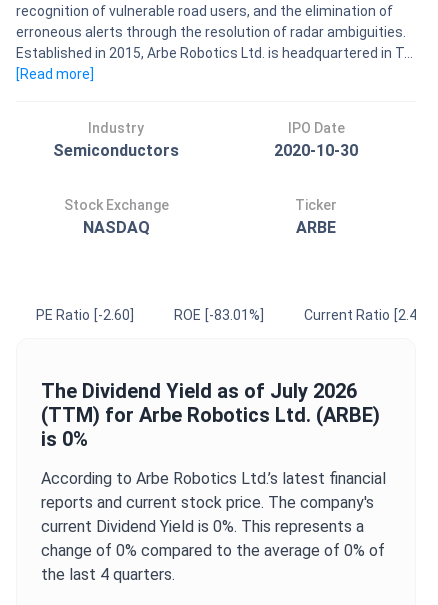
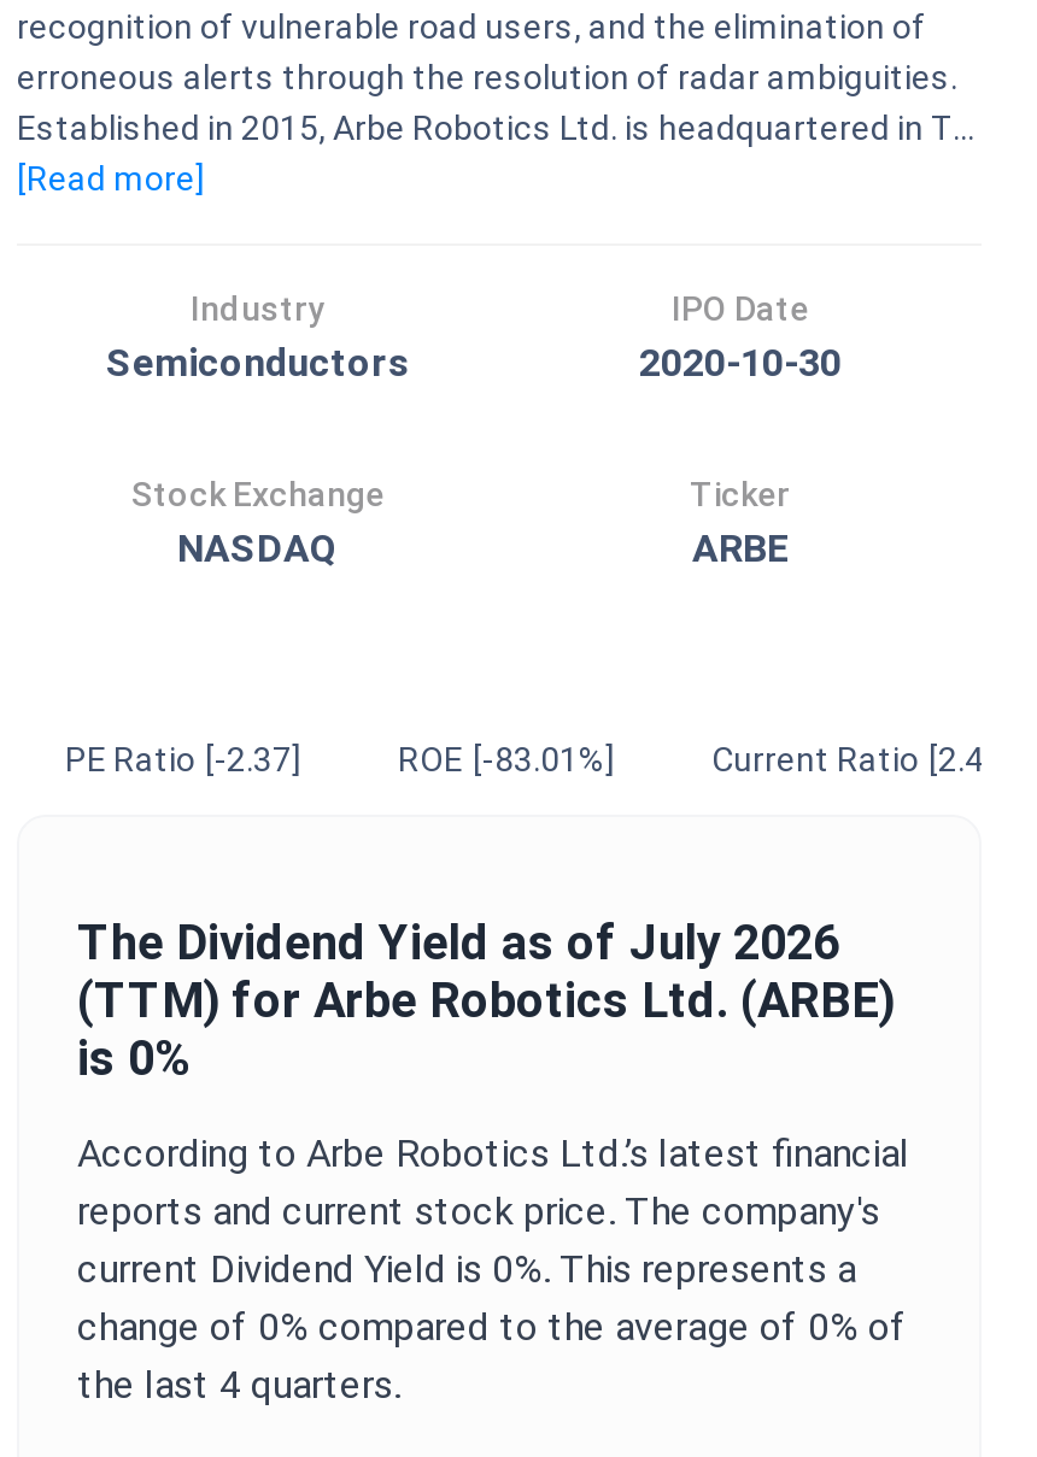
- PE Ratio [-2.60]
+ PE Ratio [-2.37]
